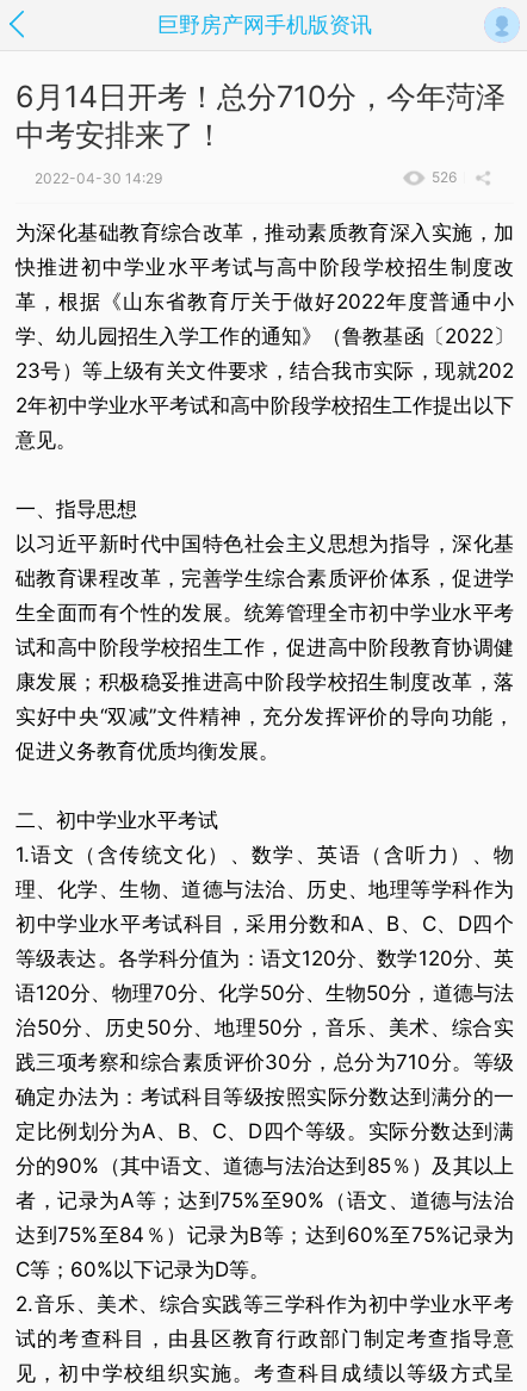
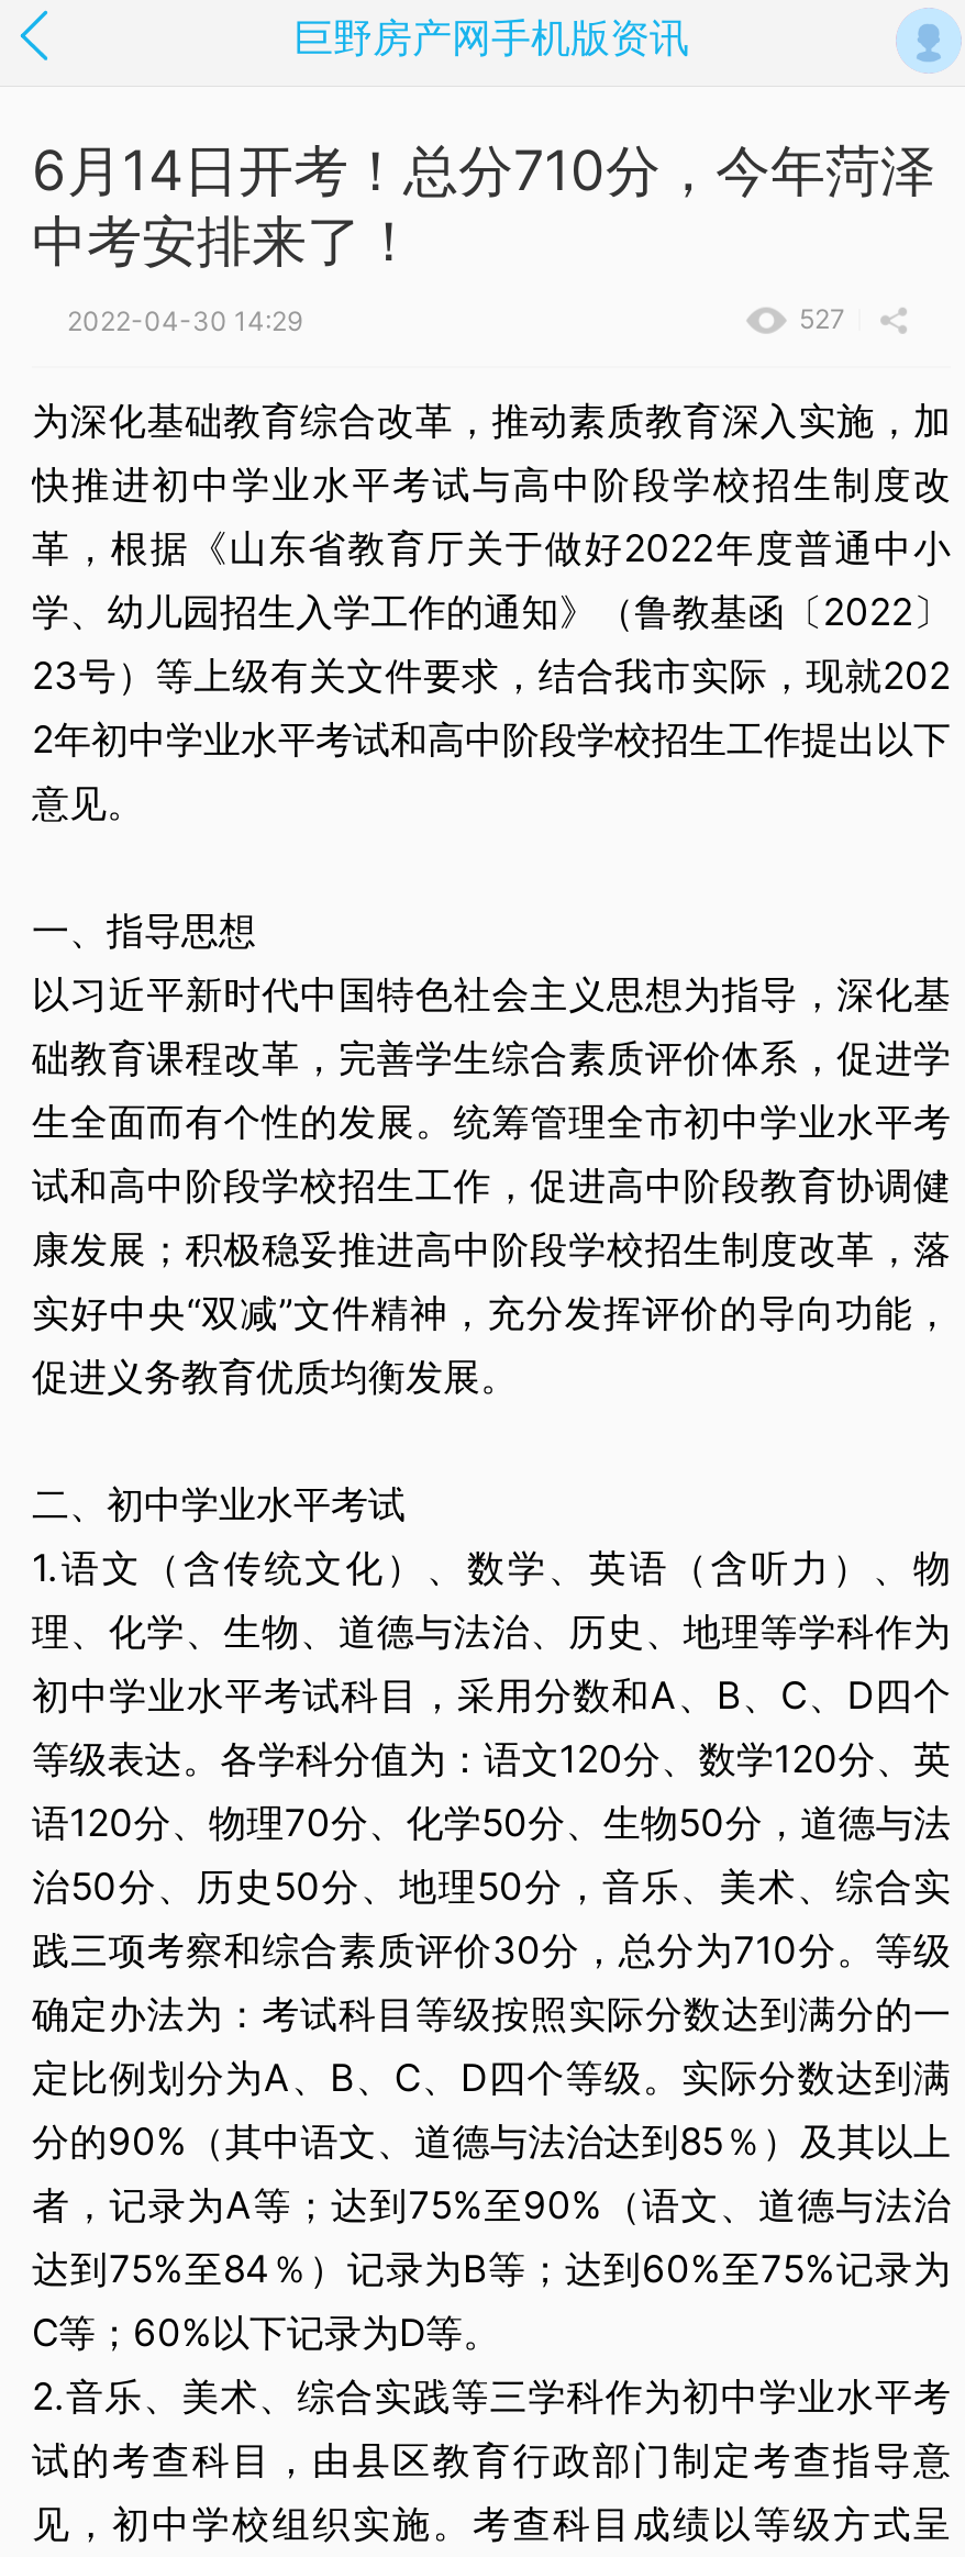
- 526
+ 527
